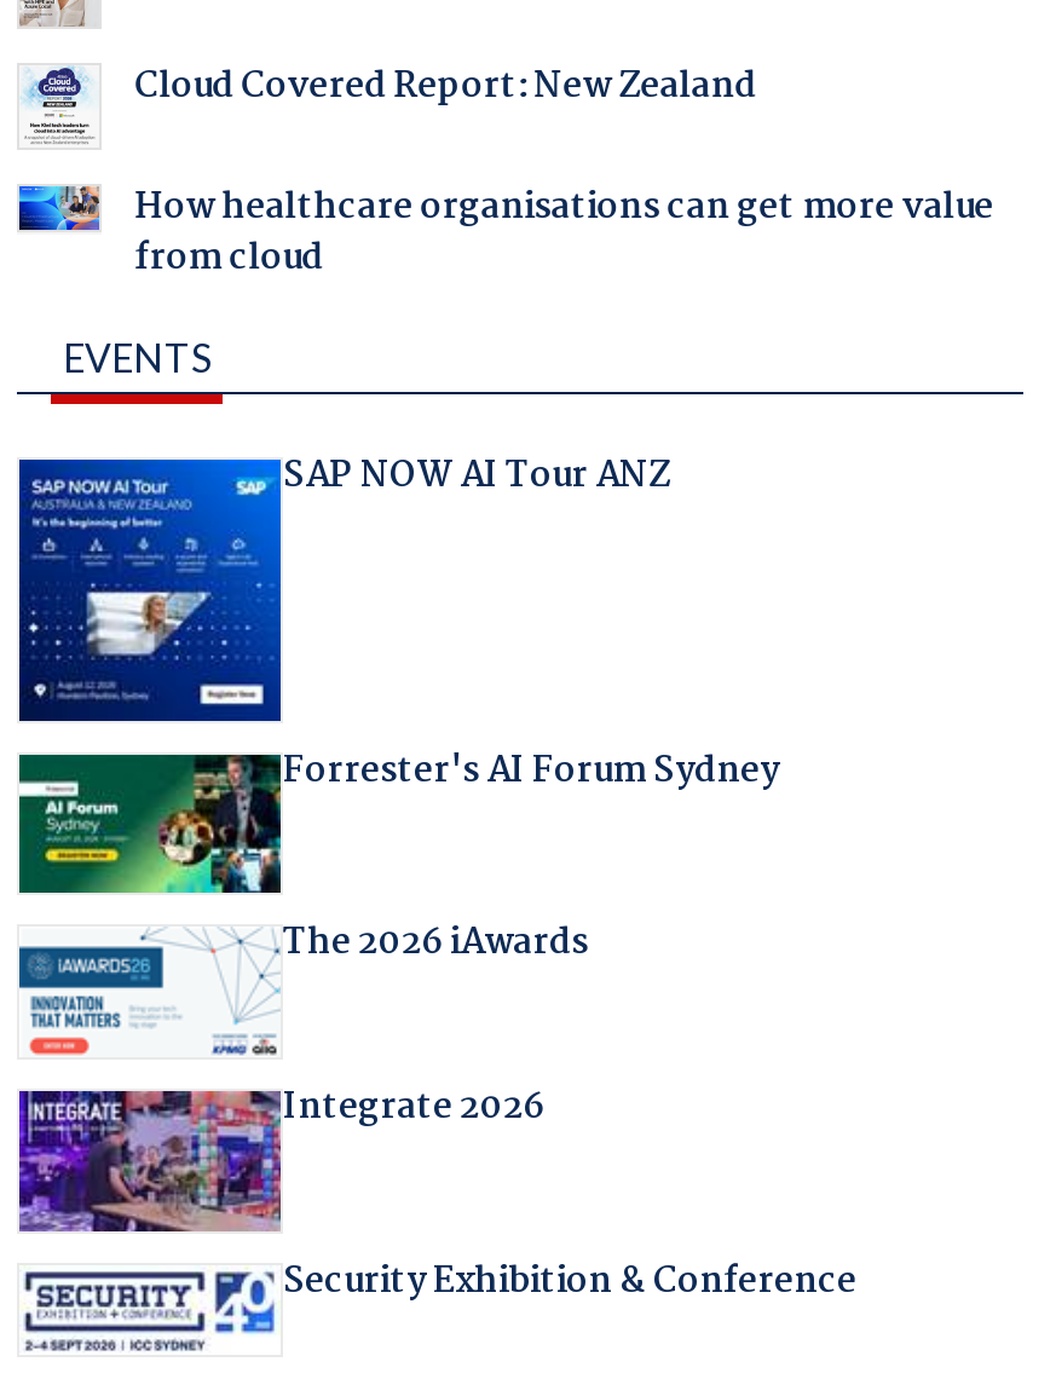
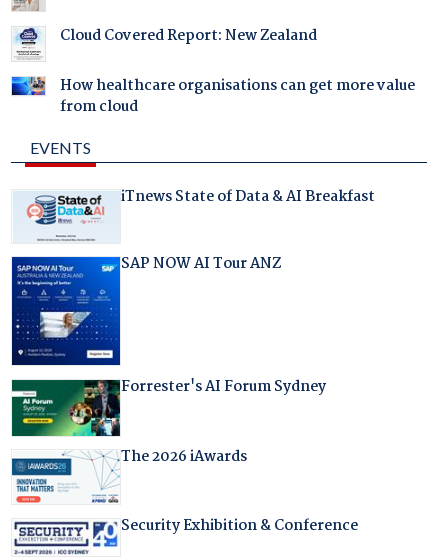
+ [image]
+ iTnews State of Data & AI Breakfast

moved down: [image] | SAP NOW AI Tour ANZ | Forrester's AI Forum Sydney | The 2026 iAwards

moved down: [image]

- [image]
- Integrate 2026
